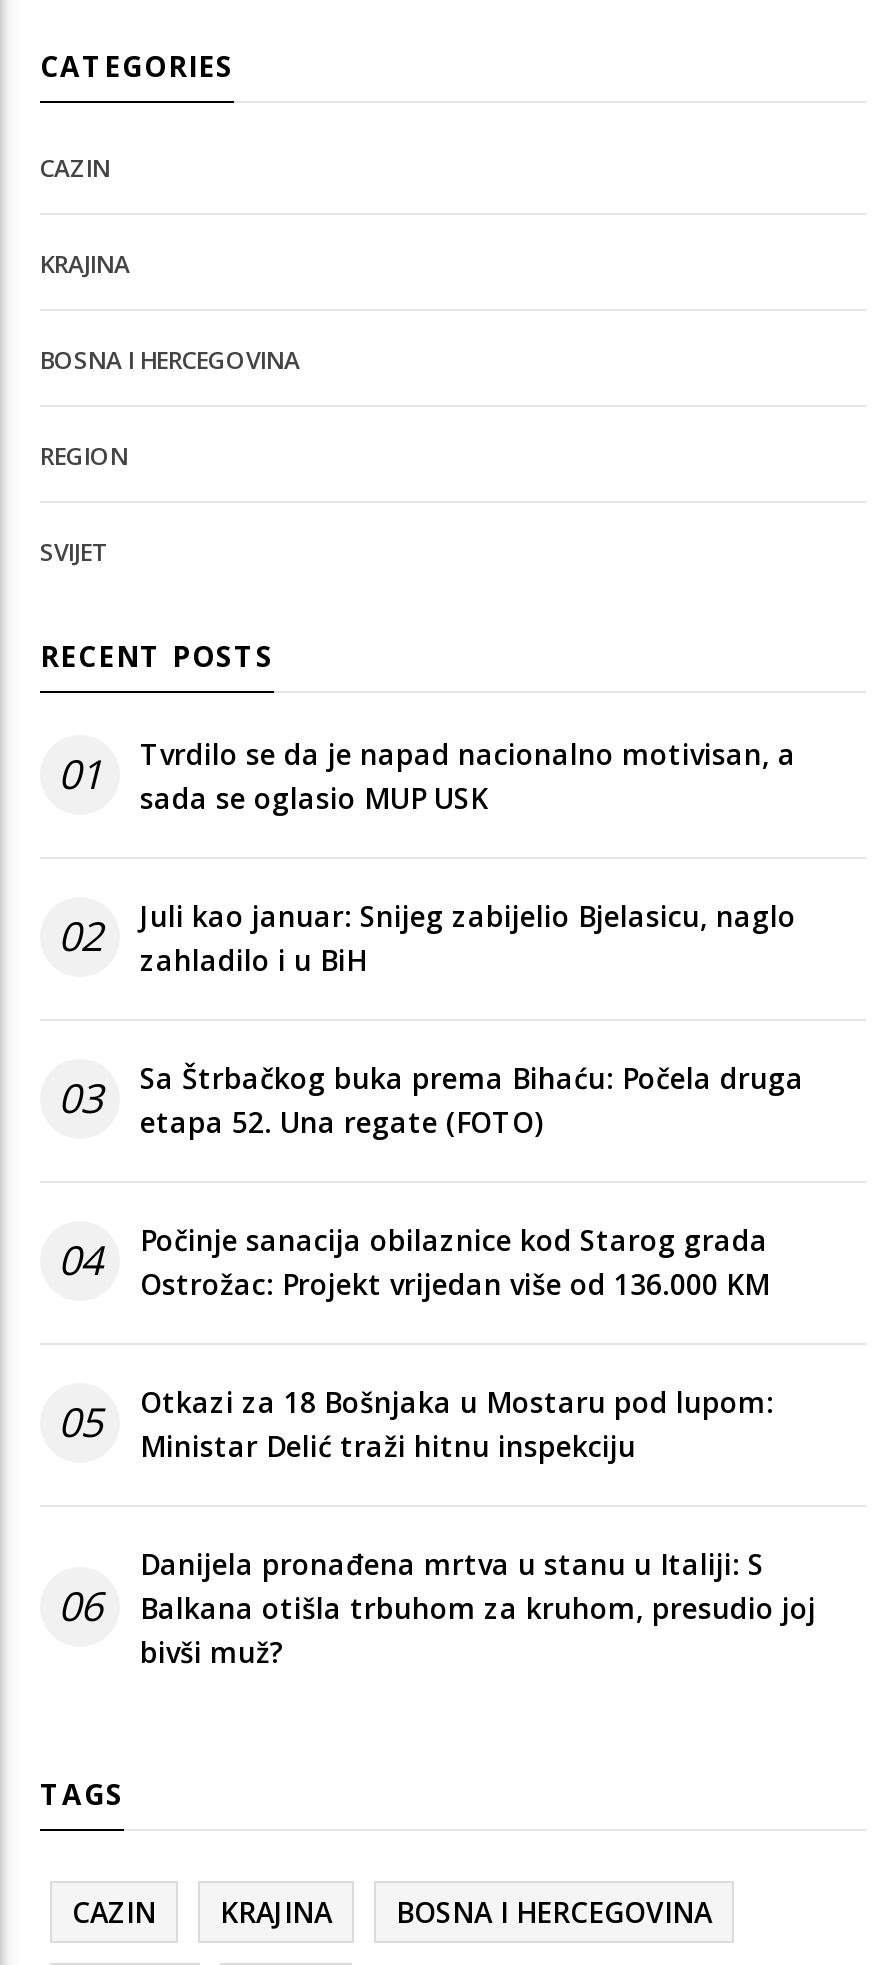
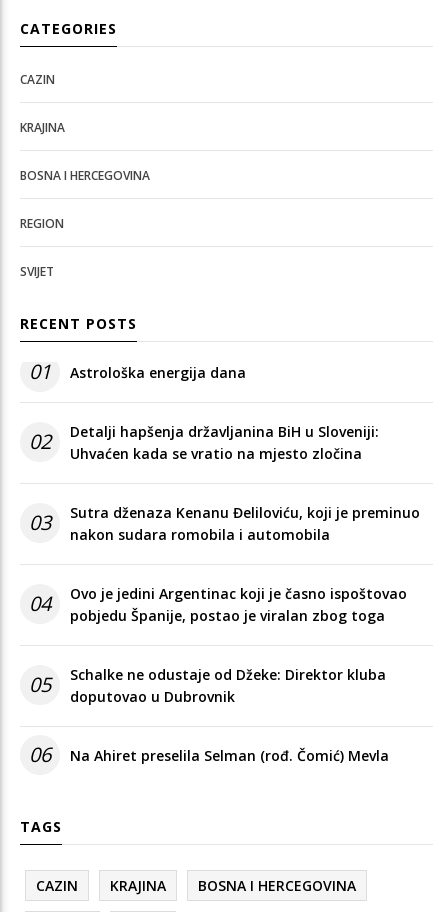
- Tvrdilo se da je napad nacionalno motivisan, a
- sada se oglasio MUP USK
+ Astrološka energija dana

- Juli kao januar: Snijeg zabijelio Bjelasicu, naglo
- zahladilo i u BiH
+ Detalji hapšenja državljanina BiH u Sloveniji:
+ Uhvaćen kada se vratio na mjesto zločina

- Sa Štrbačkog buka prema Bihaću: Počela druga
- etapa 52. Una regate (FOTO)
+ Sutra dženaza Kenanu Đeliloviću, koji je preminuo
+ nakon sudara romobila i automobila

- Počinje sanacija obilaznice kod Starog grada
- Ostrožac: Projekt vrijedan više od 136.000 KM
+ Ovo je jedini Argentinac koji je časno ispoštovao
+ pobjedu Španije, postao je viralan zbog toga

- Otkazi za 18 Bošnjaka u Mostaru pod lupom:
- Ministar Delić traži hitnu inspekciju
+ Schalke ne odustaje od Džeke: Direktor kluba
+ doputovao u Dubrovnik

- Danijela pronađena mrtva u stanu u Italiji: S
- Balkana otišla trbuhom za kruhom, presudio joj
- bivši muž?
+ Na Ahiret preselila Selman (rođ. Čomić) Mevla
